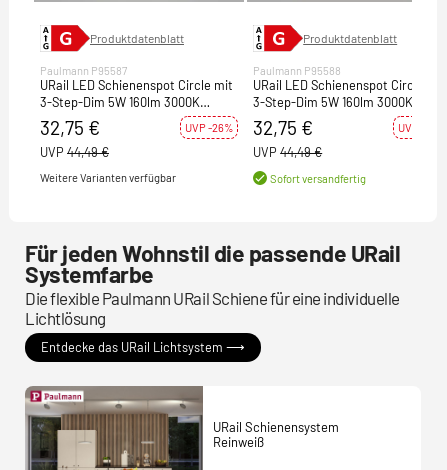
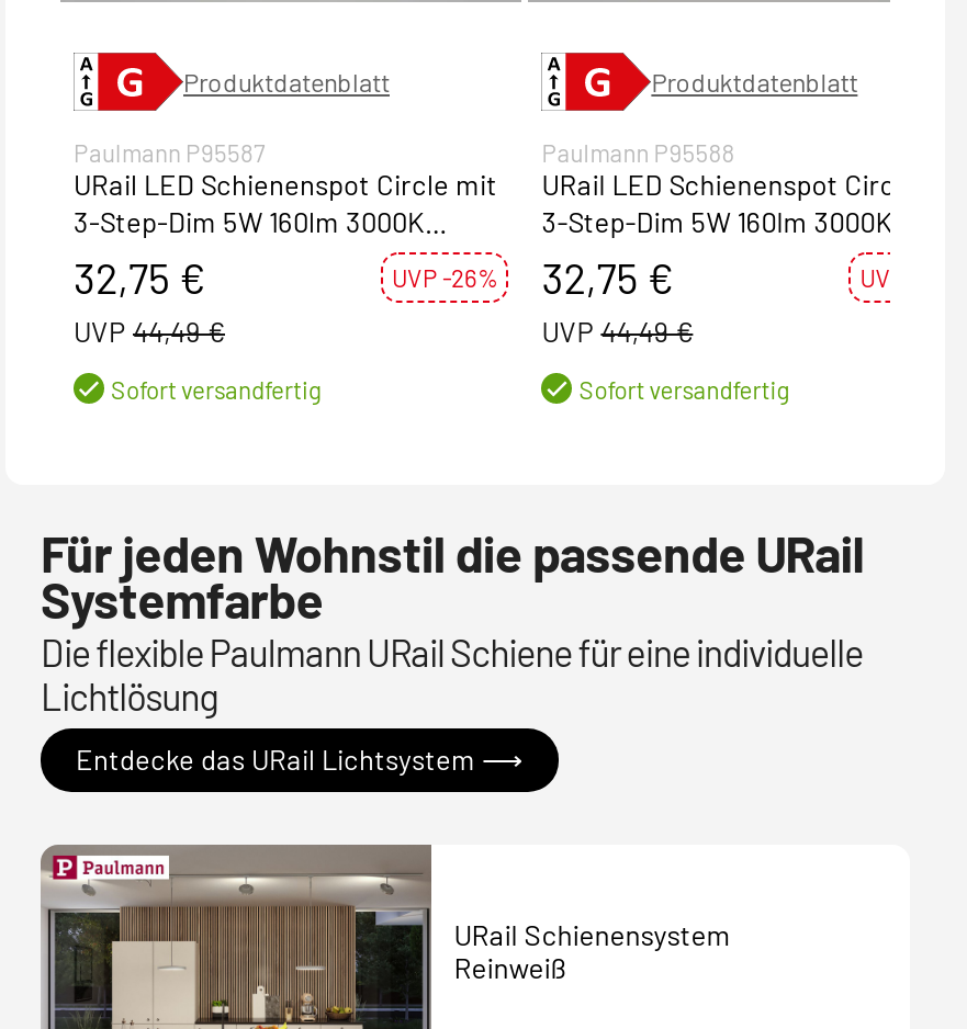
- Weitere Varianten verfügbar
+ Sofort versandfertig
